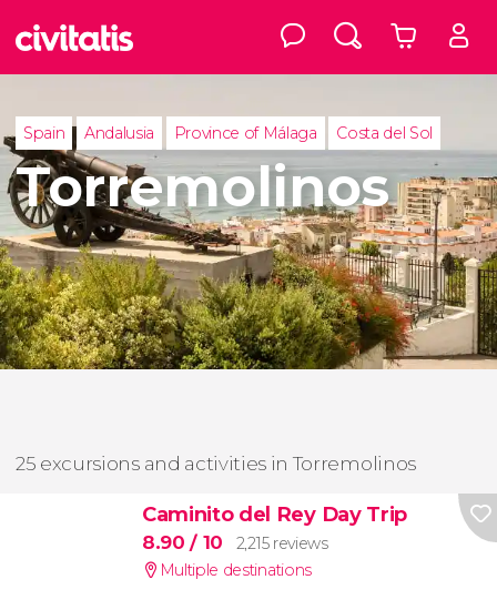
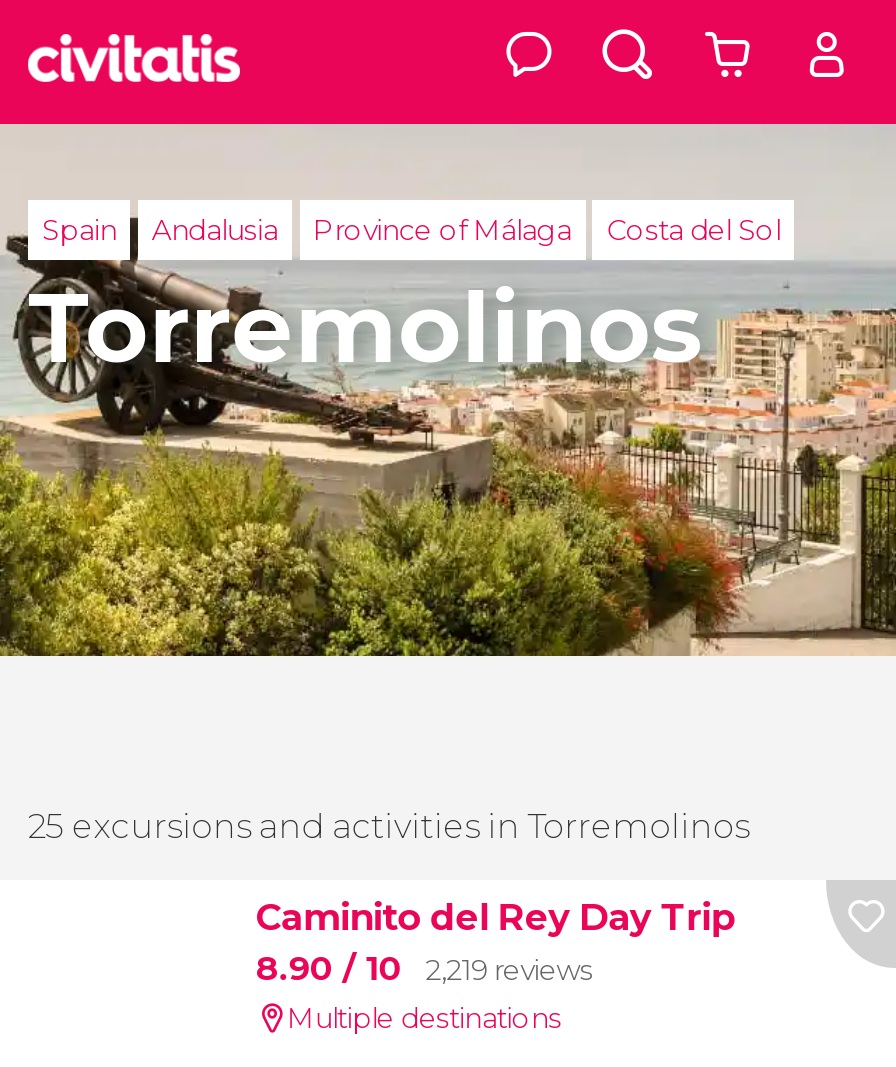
- 8.90 / 10 2,215 reviews
+ 8.90 / 10 2,219 reviews
